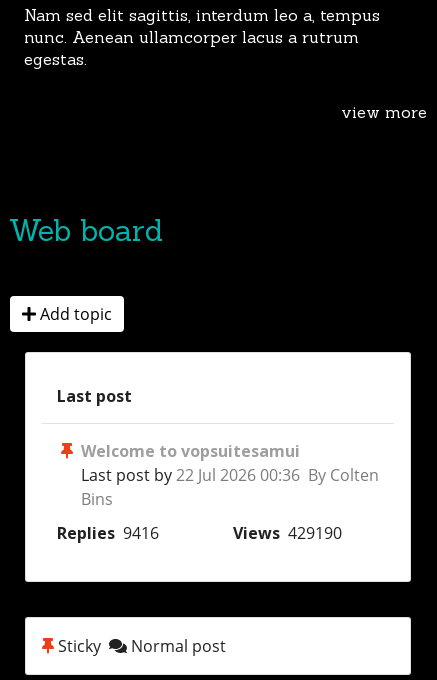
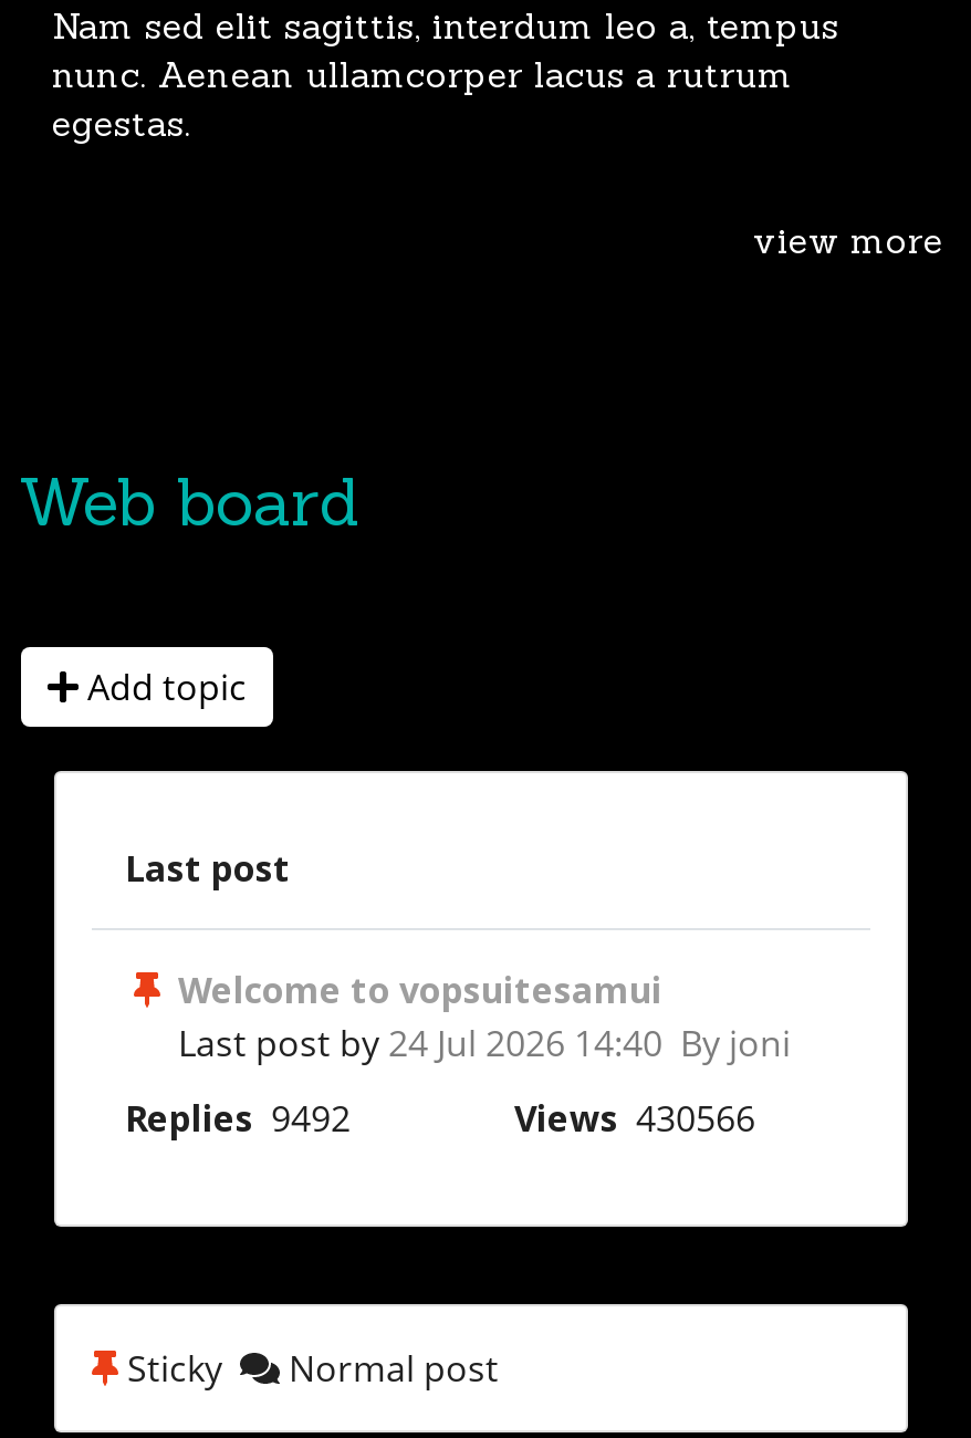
- Last post by 22 Jul 2026 00:36 By Colten
- Bins
+ Last post by 24 Jul 2026 14:40 By joni

- Replies 9416
- Views 429190
+ Replies 9492
+ Views 430566
